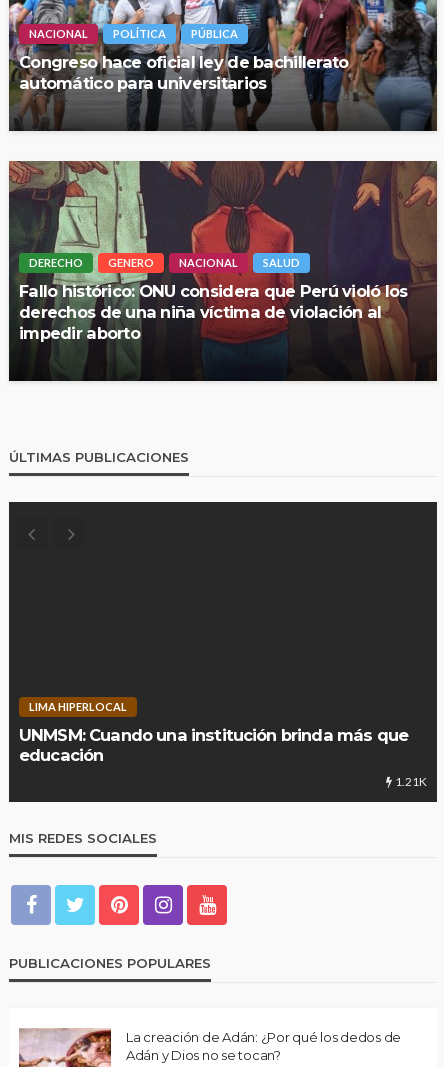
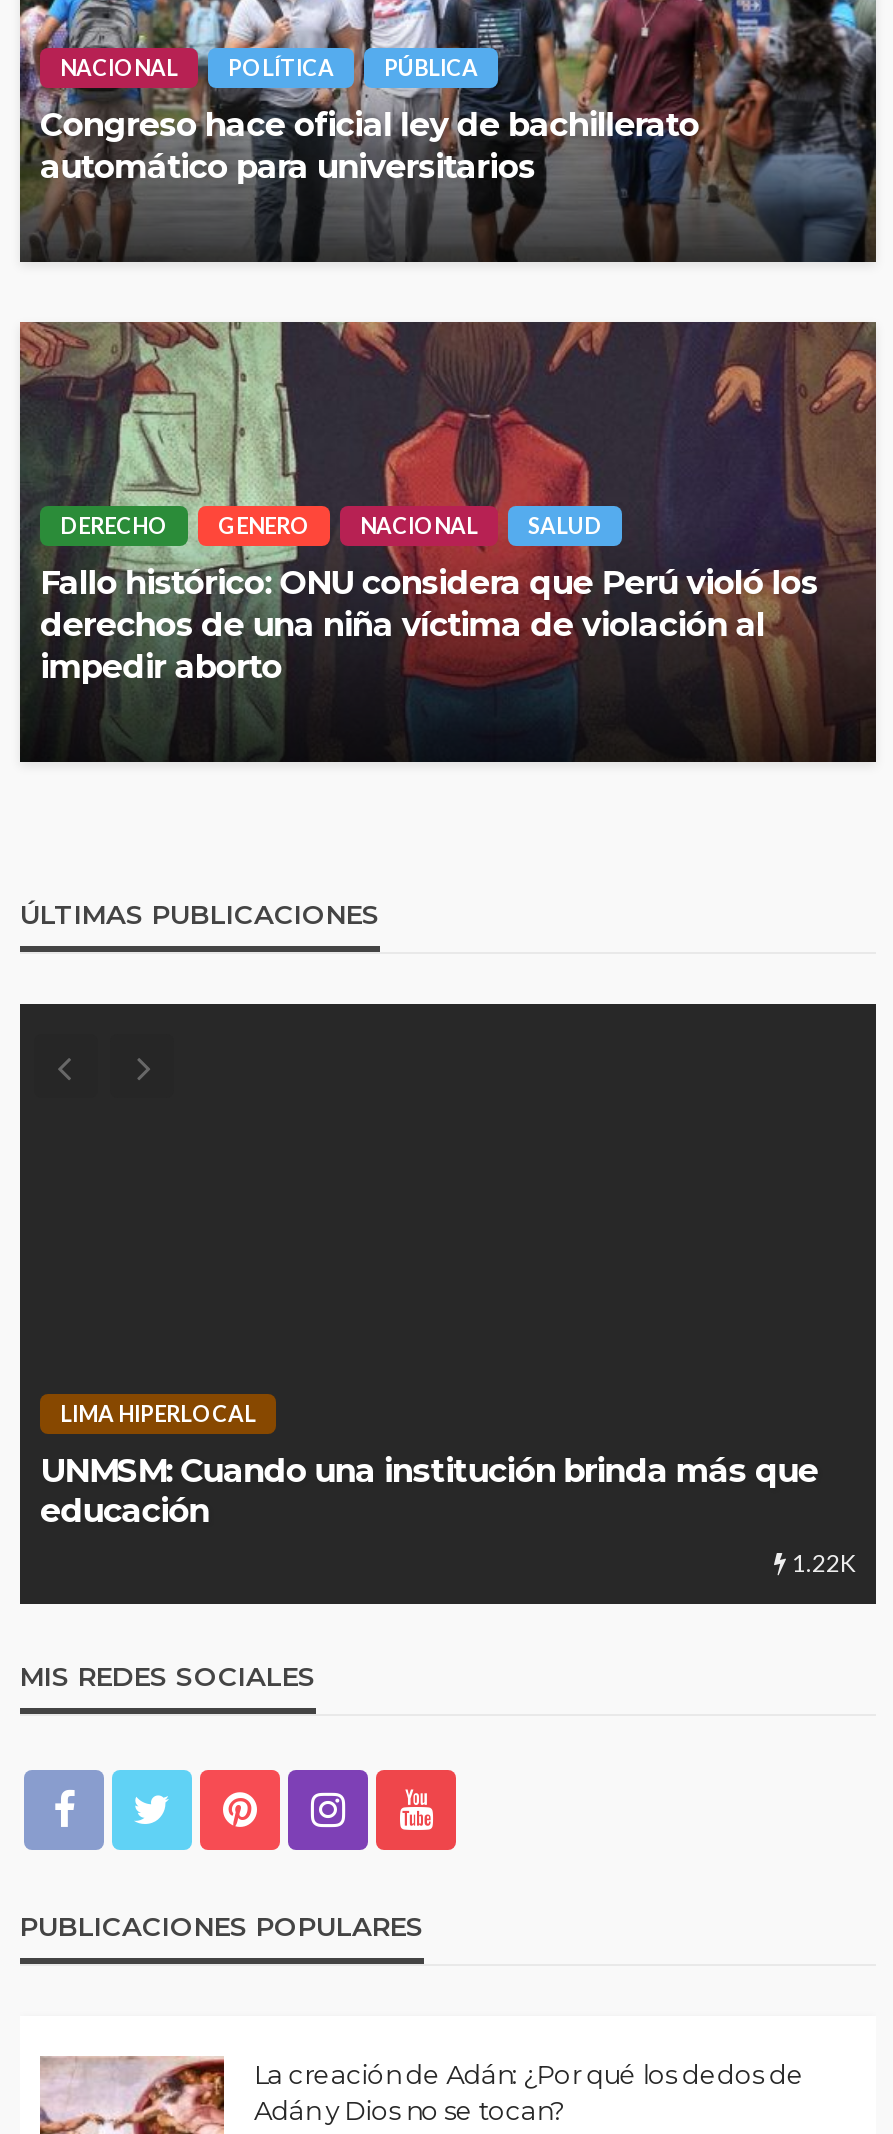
- 1.21K
+ 1.22K
